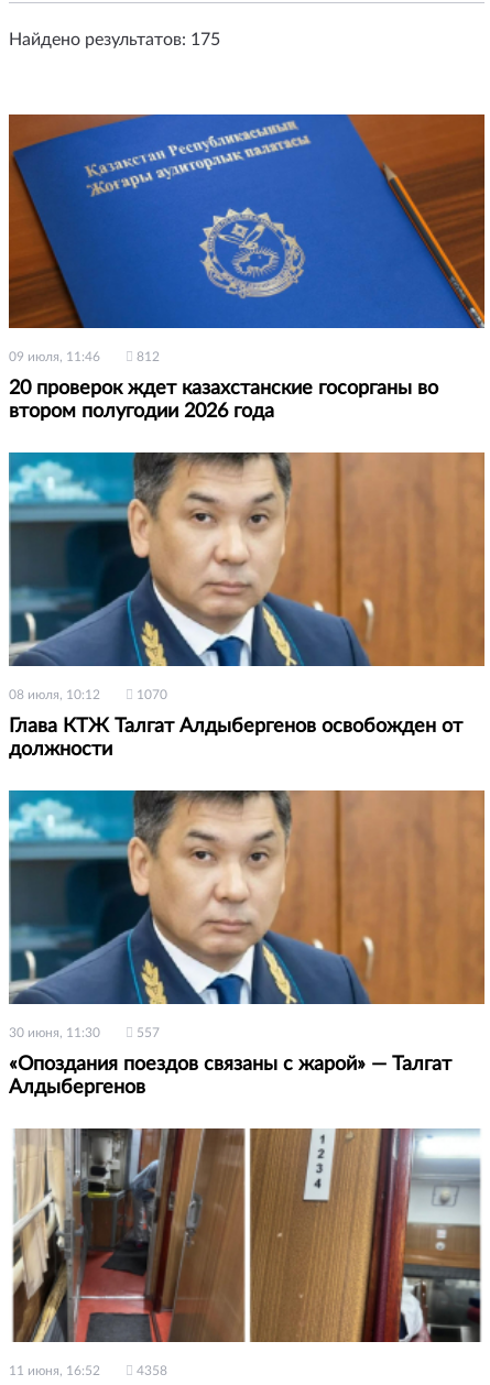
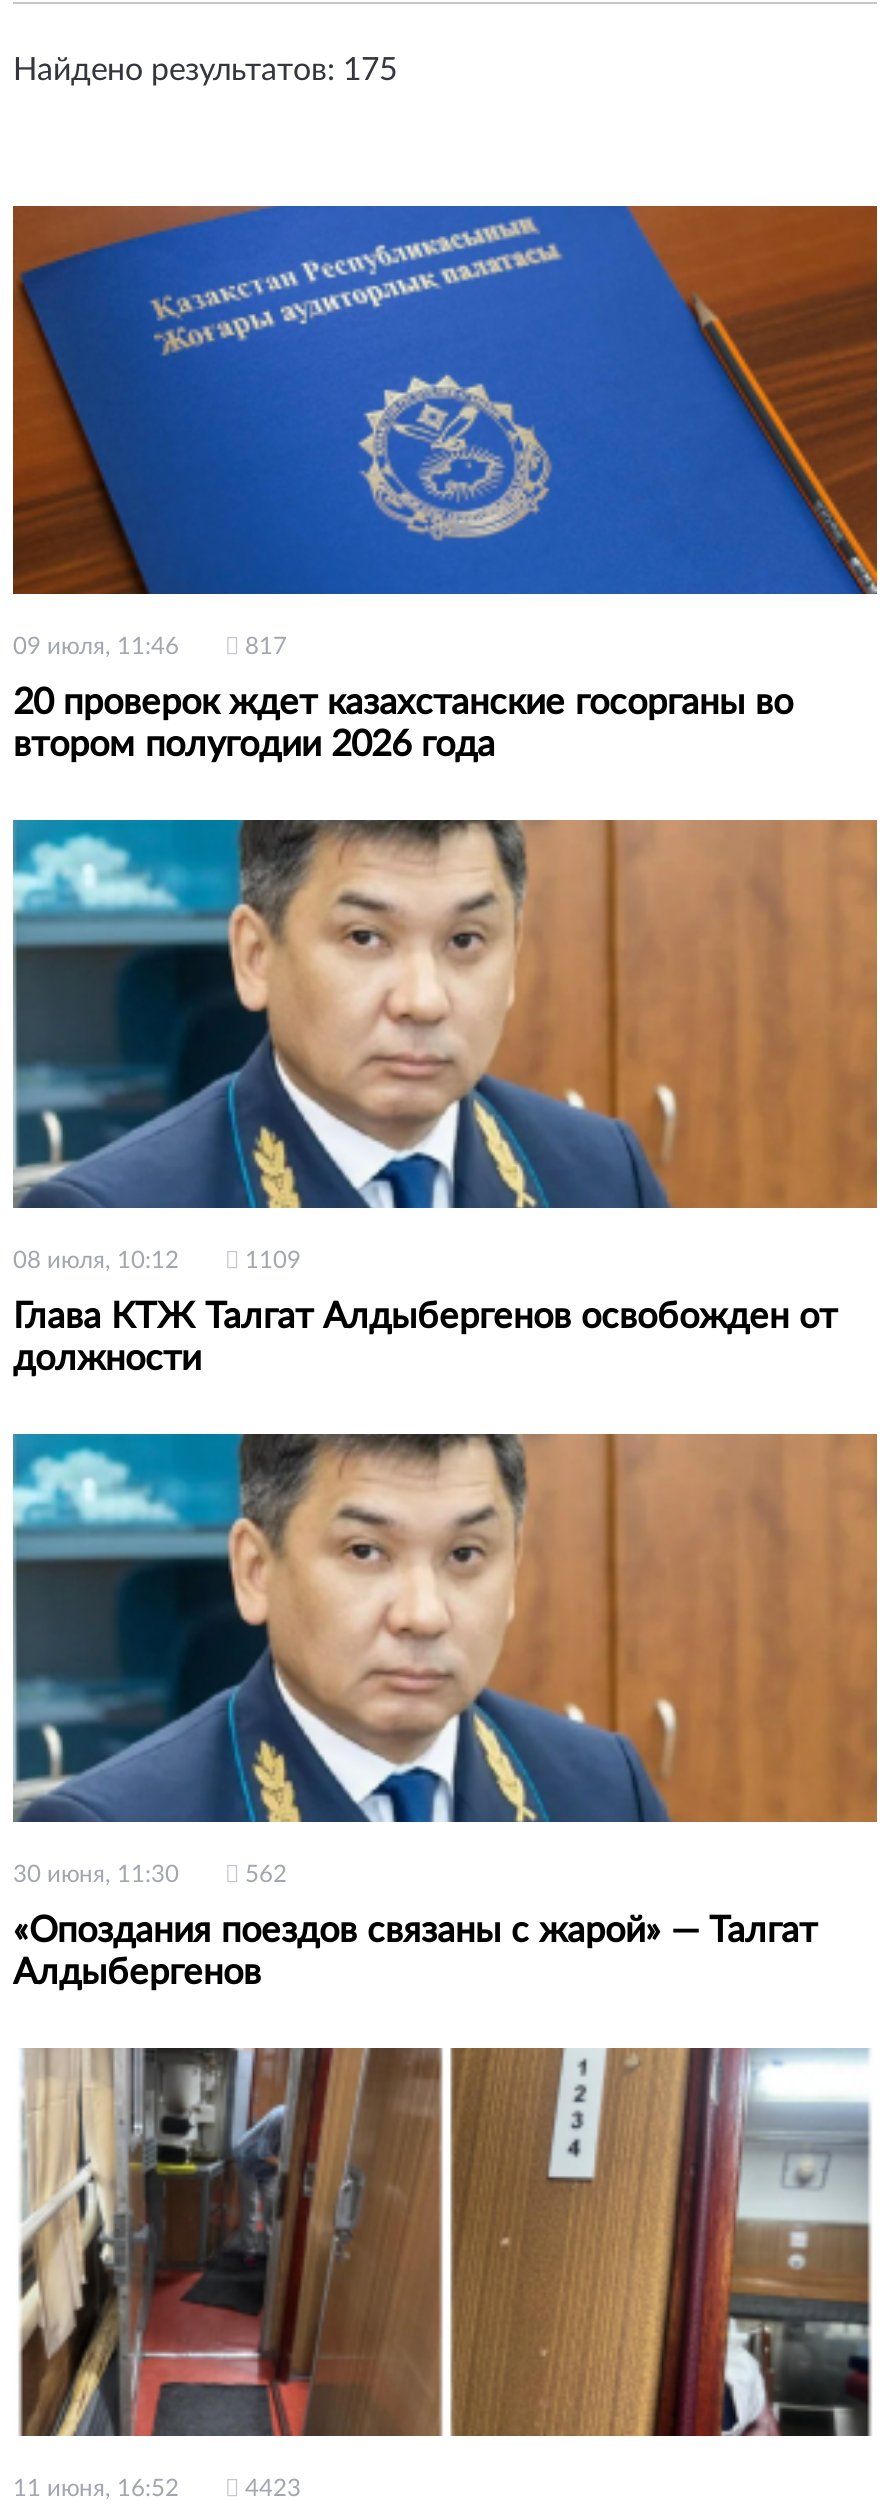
- 812
+ 817

- 1070
+ 1109

- 557
+ 562

- 4358
+ 4423
